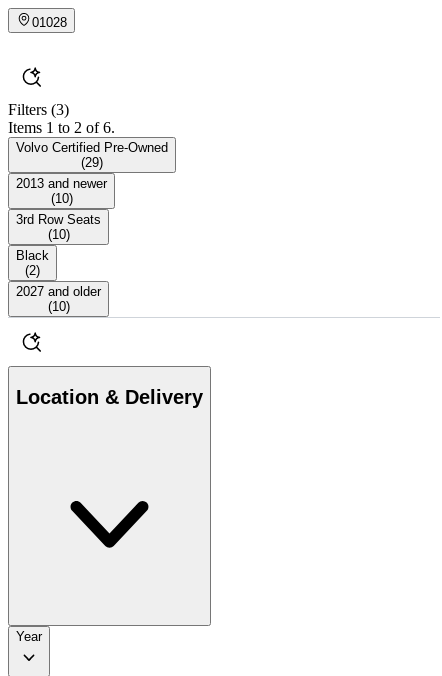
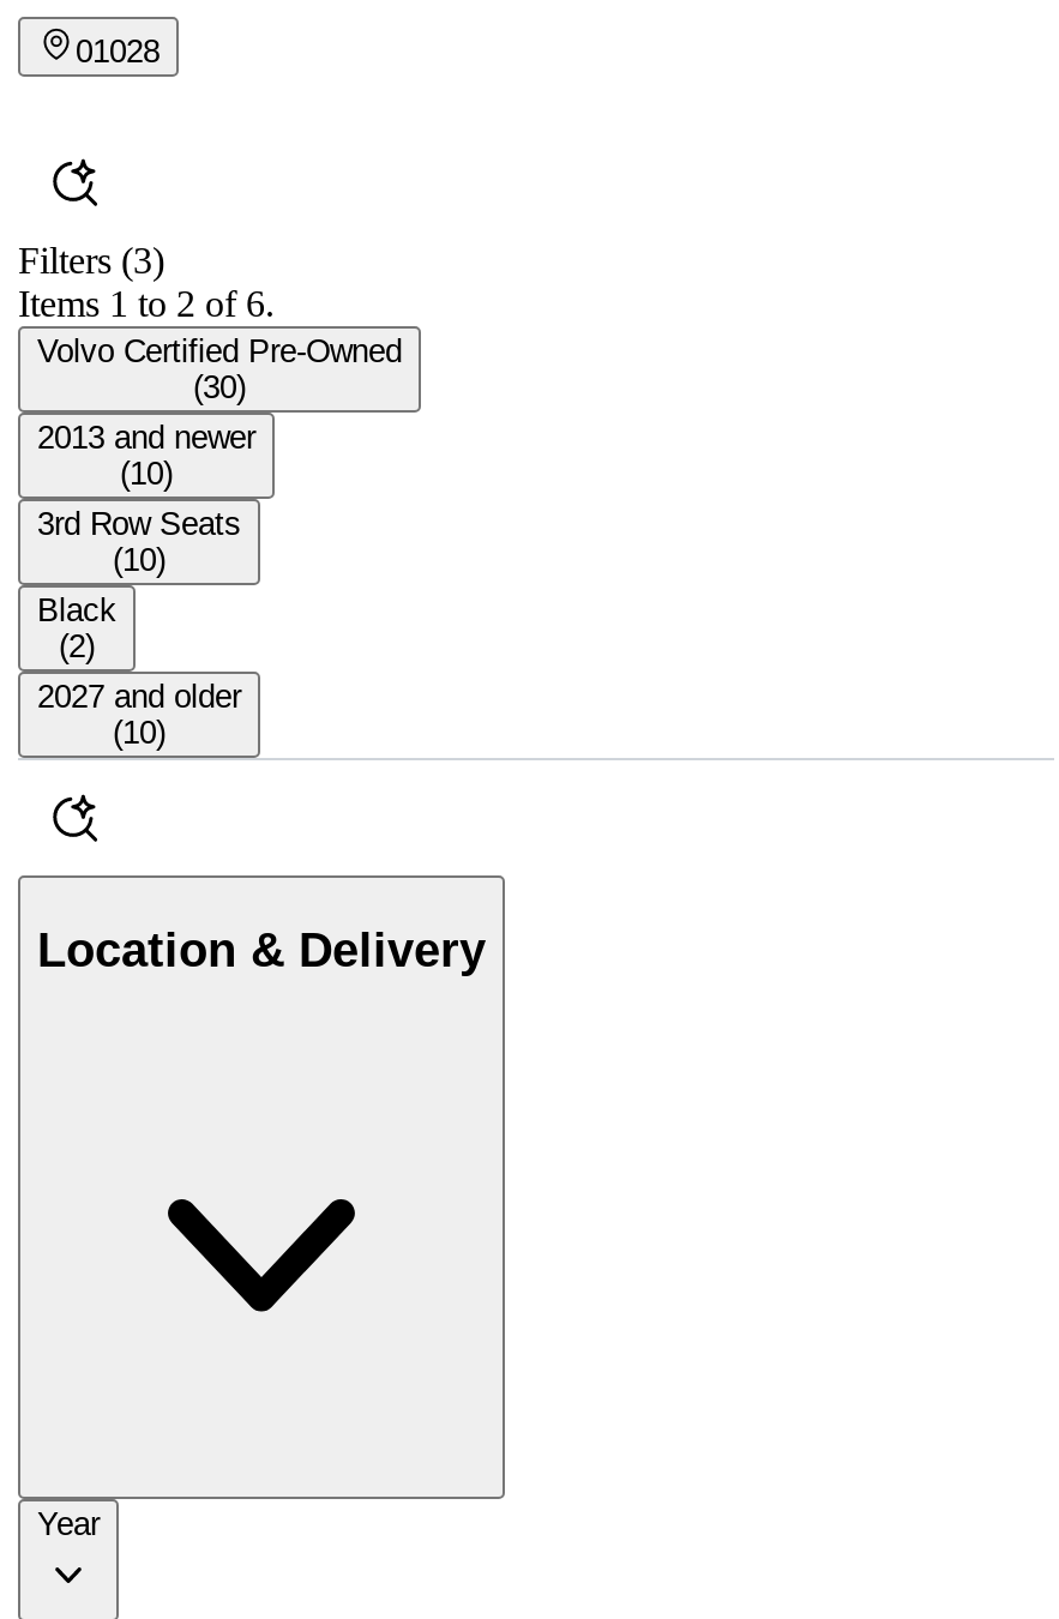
- (29)
+ (30)
